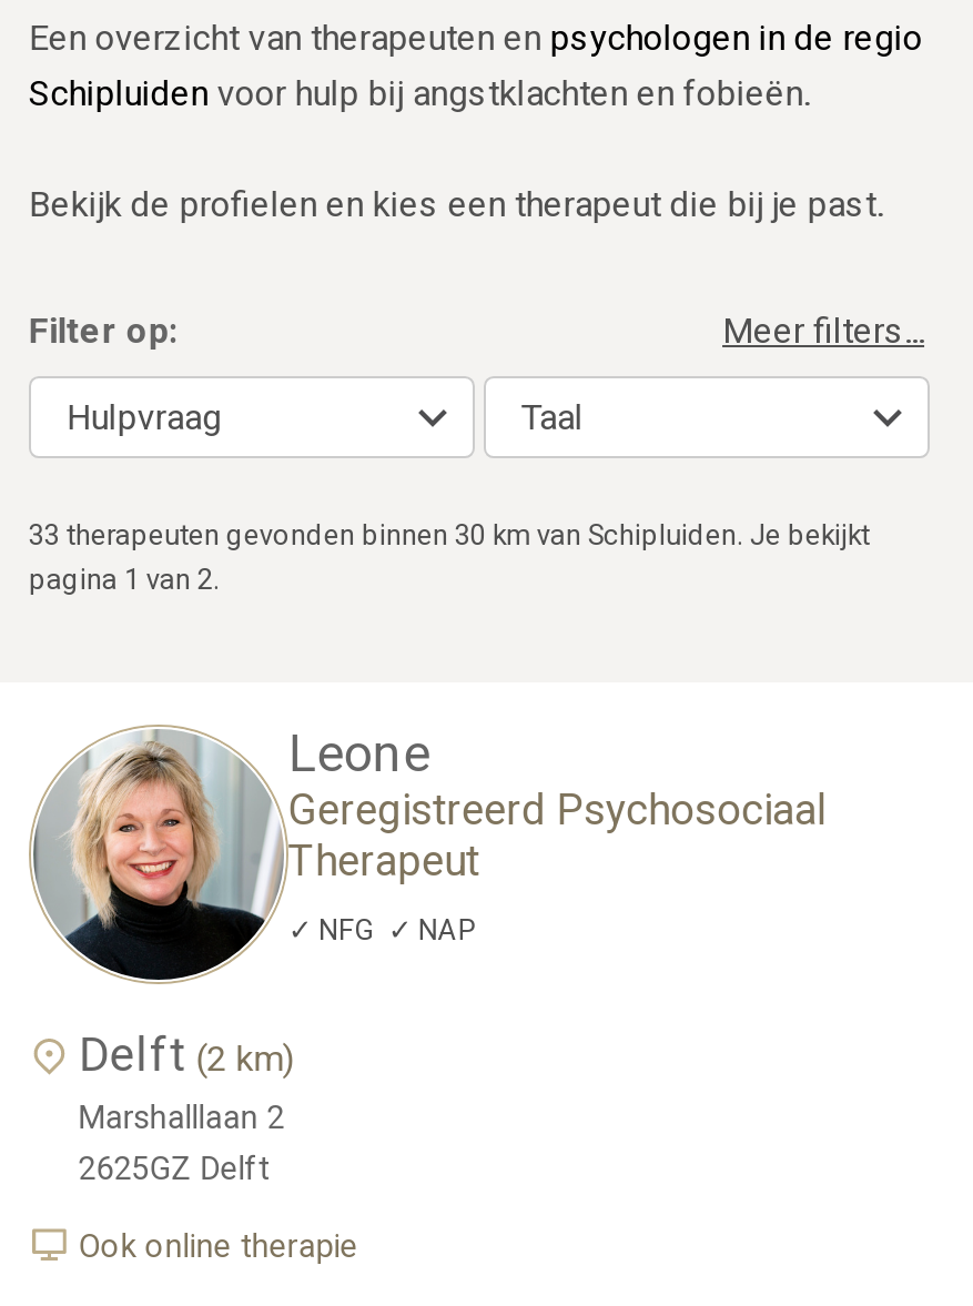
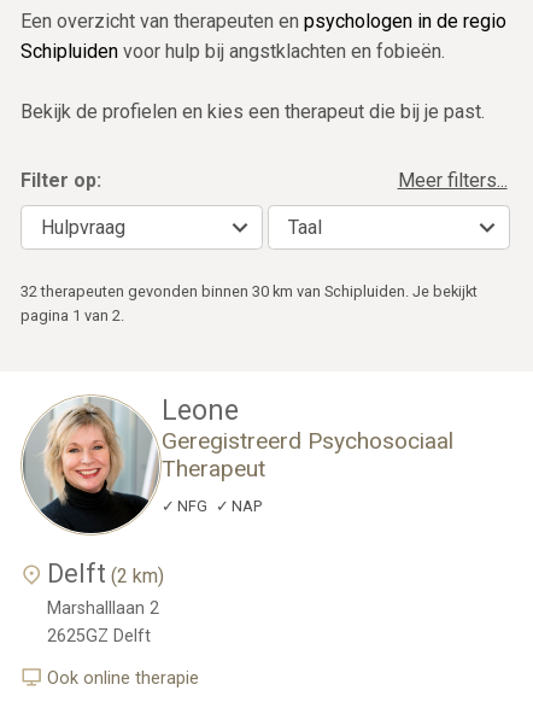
- 33 therapeuten gevonden binnen 30 km van Schipluiden. Je bekijkt
+ 32 therapeuten gevonden binnen 30 km van Schipluiden. Je bekijkt
